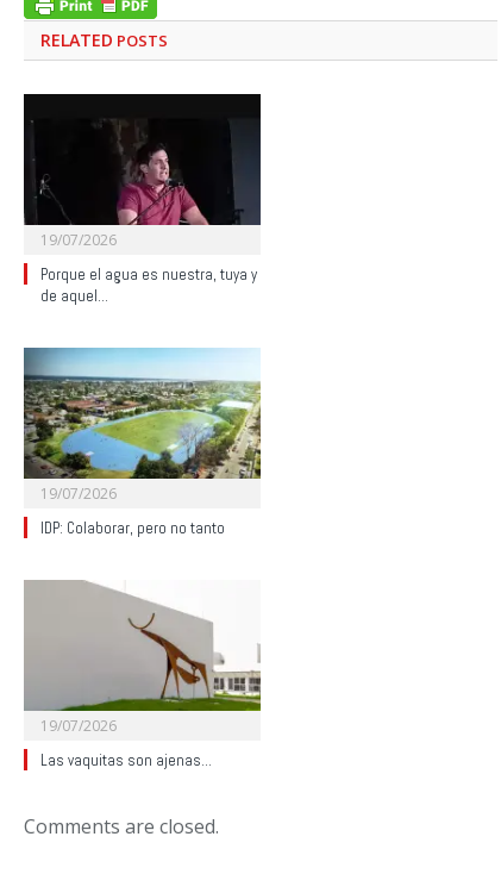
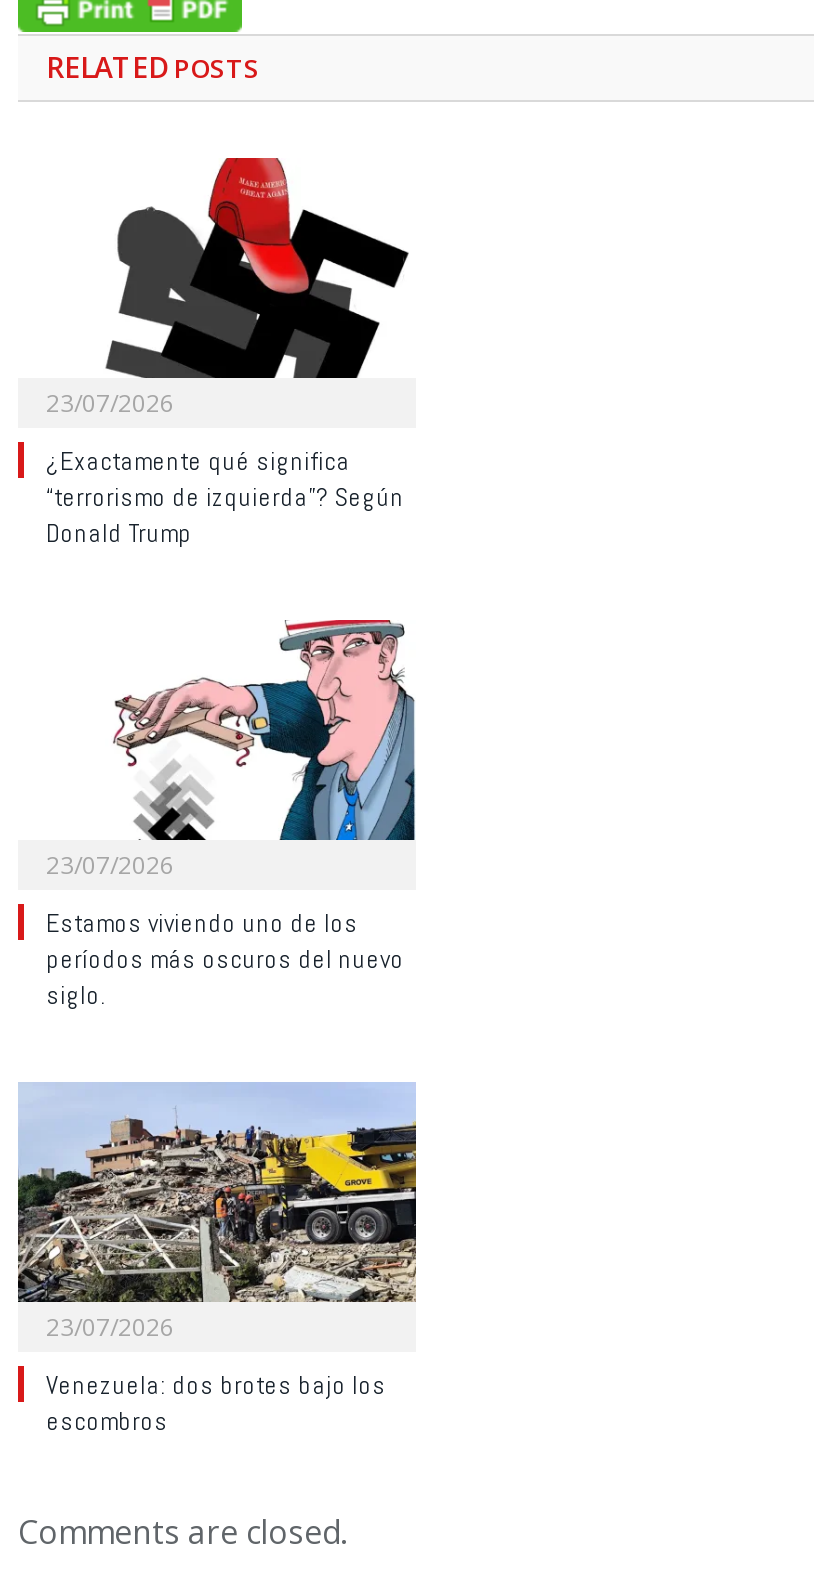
- [image]
- 19/07/2026
+ [image]
+ 23/07/2026

- Porque el agua es nuestra, tuya y
- de aquel…
+ ¿Exactamente qué significa
+ “terrorismo de izquierda”? Según
+ Donald Trump

- [image]
- 19/07/2026
+ [image]
+ 23/07/2026

- IDP: Colaborar, pero no tanto
+ Estamos viviendo uno de los
+ períodos más oscuros del nuevo
+ siglo.

- [image]
- 19/07/2026
+ [image]
+ 23/07/2026

- Las vaquitas son ajenas…
+ Venezuela: dos brotes bajo los
+ escombros
